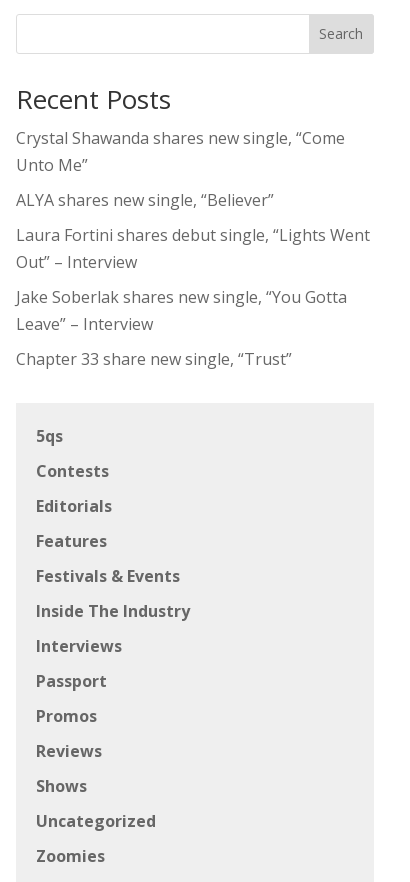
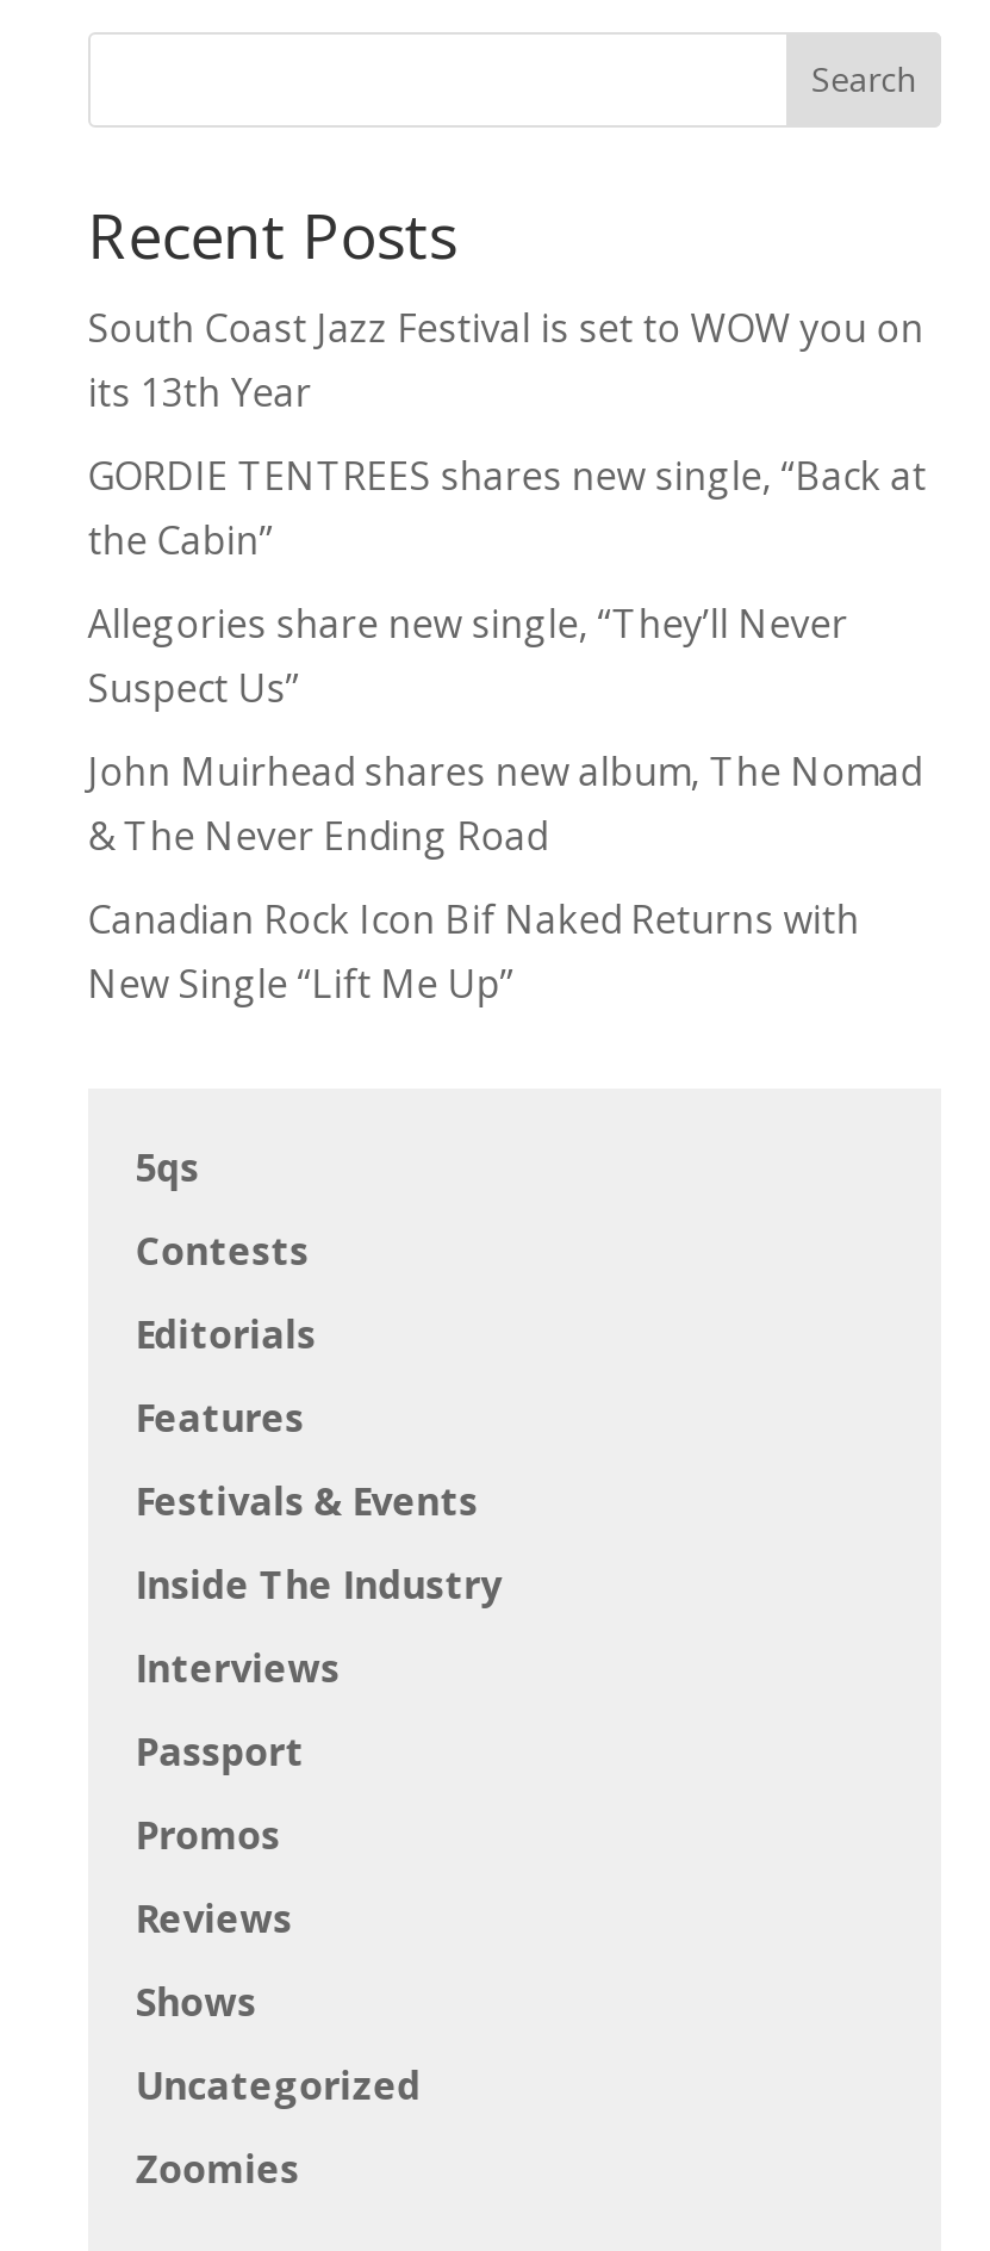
- Crystal Shawanda shares new single, “Come
- Unto Me”
+ South Coast Jazz Festival is set to WOW you on
+ its 13th Year

- ALYA shares new single, “Believer”
+ GORDIE TENTREES shares new single, “Back at
+ the Cabin”

- Laura Fortini shares debut single, “Lights Went
- Out” – Interview
+ Allegories share new single, “They’ll Never
+ Suspect Us”

- Jake Soberlak shares new single, “You Gotta
- Leave” – Interview
+ John Muirhead shares new album, The Nomad
+ & The Never Ending Road

- Chapter 33 share new single, “Trust”
+ Canadian Rock Icon Bif Naked Returns with
+ New Single “Lift Me Up”
